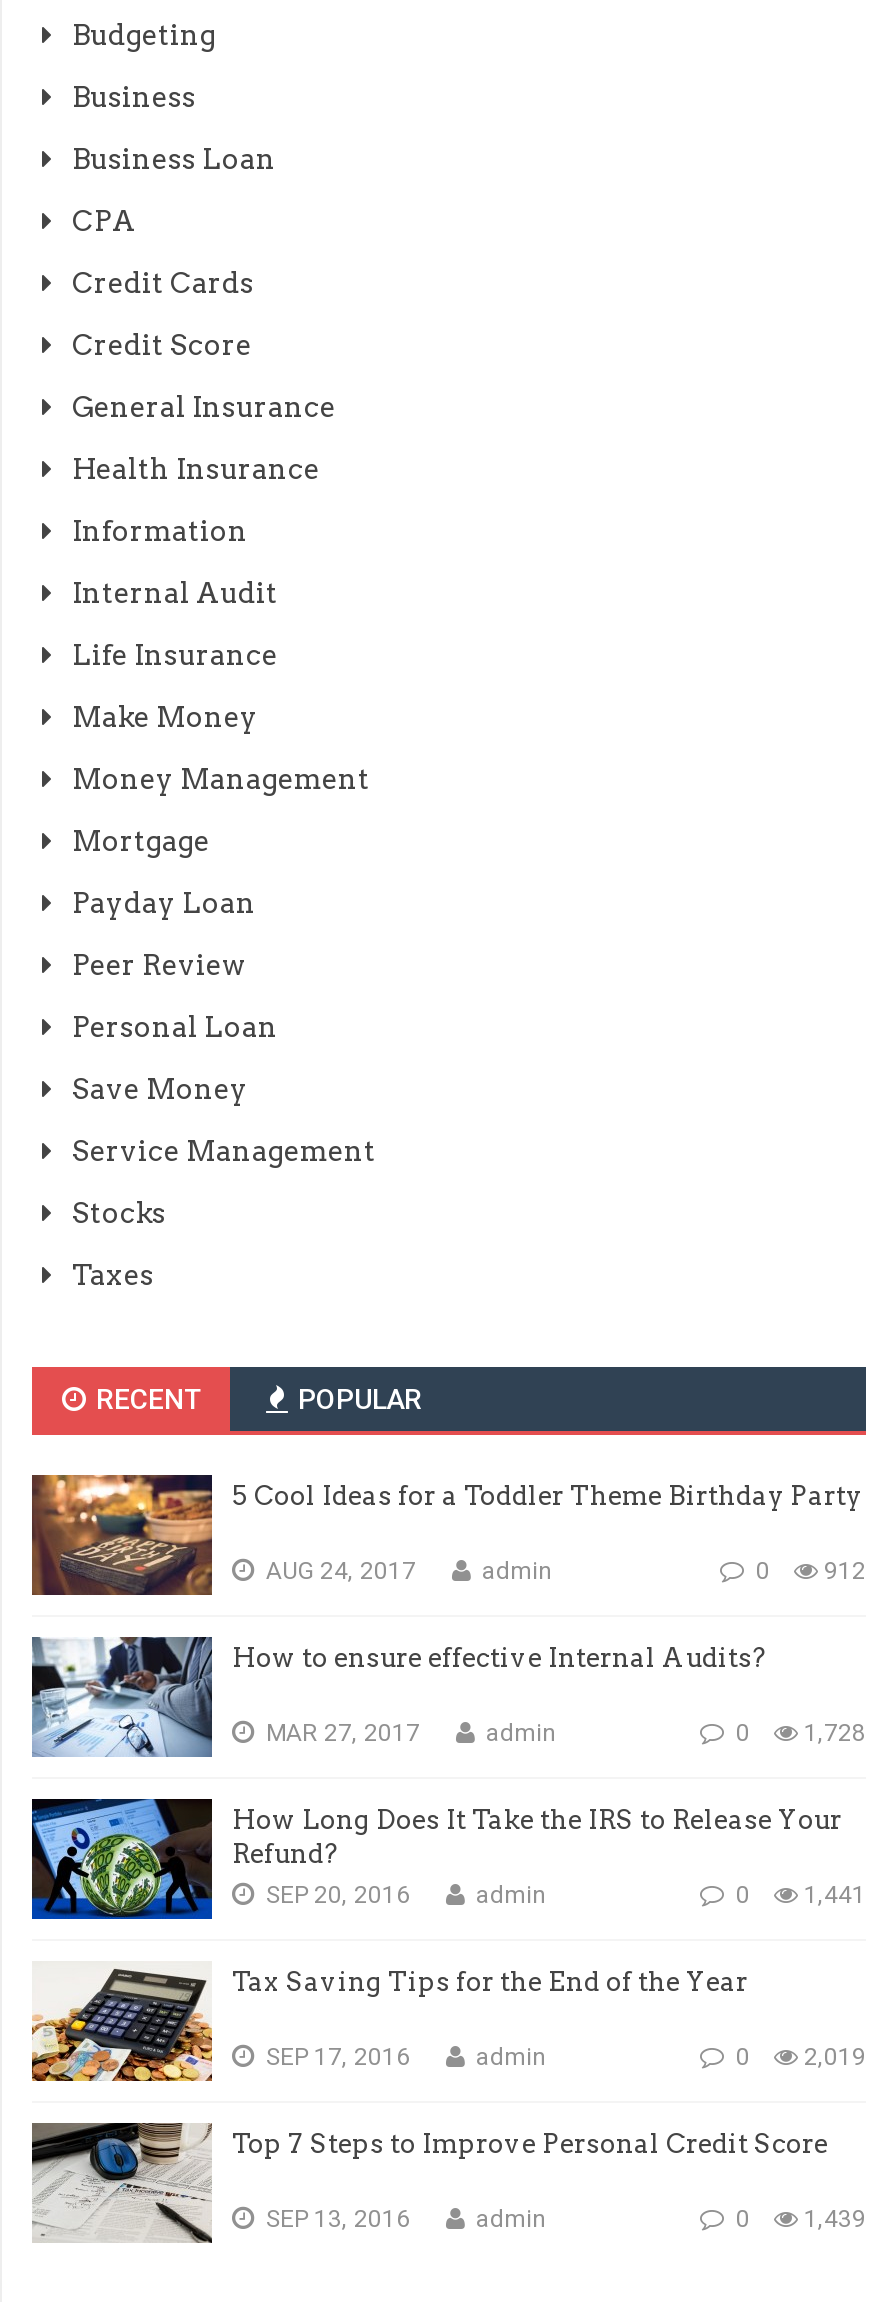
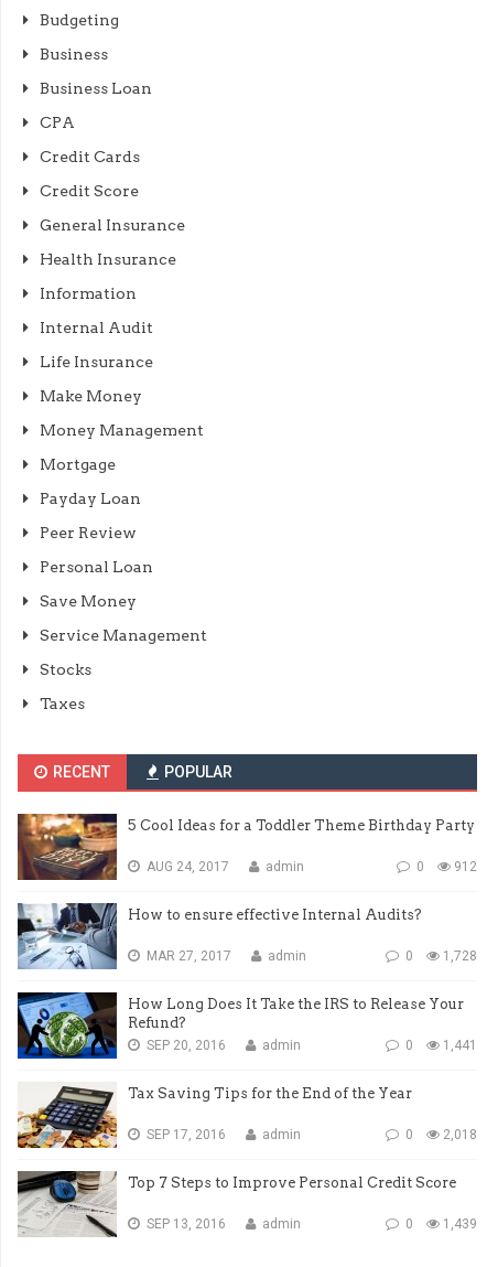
- 0 2,019
+ 0 2,018
